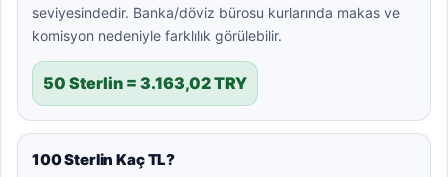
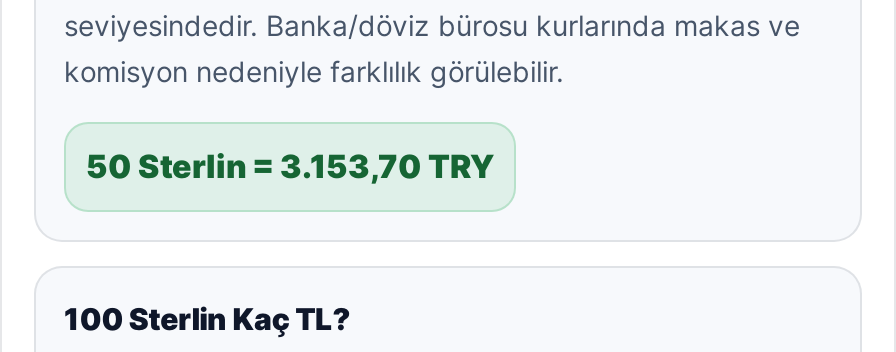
- 50 Sterlin = 3.163,02 TRY
+ 50 Sterlin = 3.153,70 TRY
